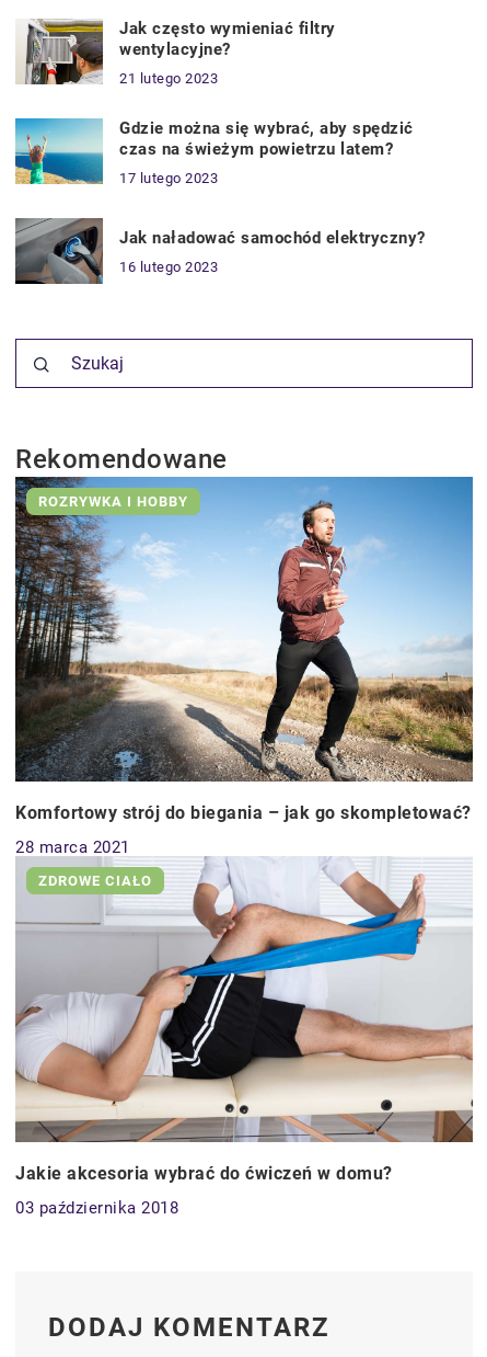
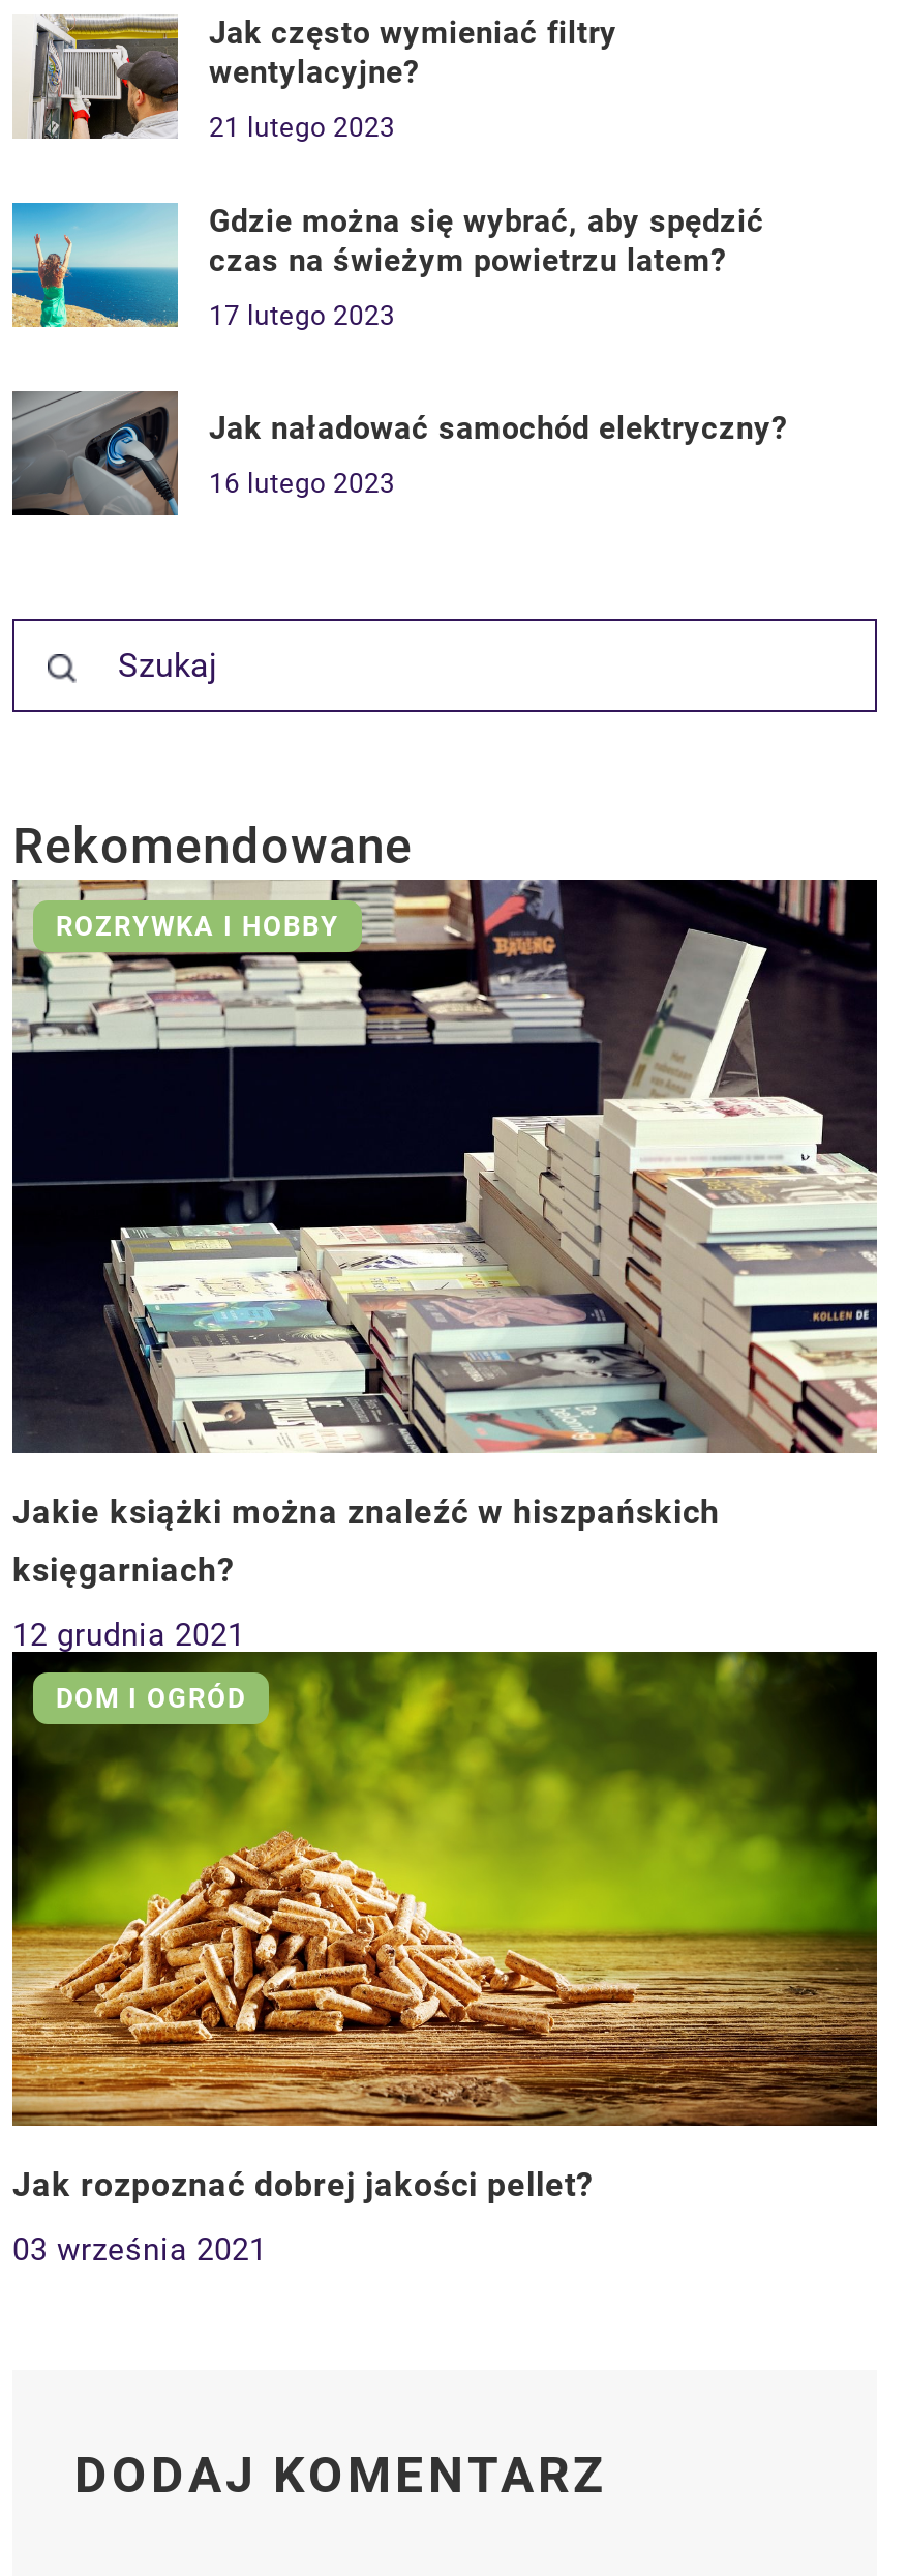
- [image]
- Komfortowy strój do biegania – jak go skompletować?
- 28 marca 2021
- ZDROWE CIAŁO
+ [image]
+ Jakie książki można znaleźć w hiszpańskich
+ księgarniach?
+ 12 grudnia 2021
+ DOM I OGRÓD

- [image]
- Jakie akcesoria wybrać do ćwiczeń w domu?
- 03 października 2018
+ [image]
+ Jak rozpoznać dobrej jakości pellet?
+ 03 września 2021
